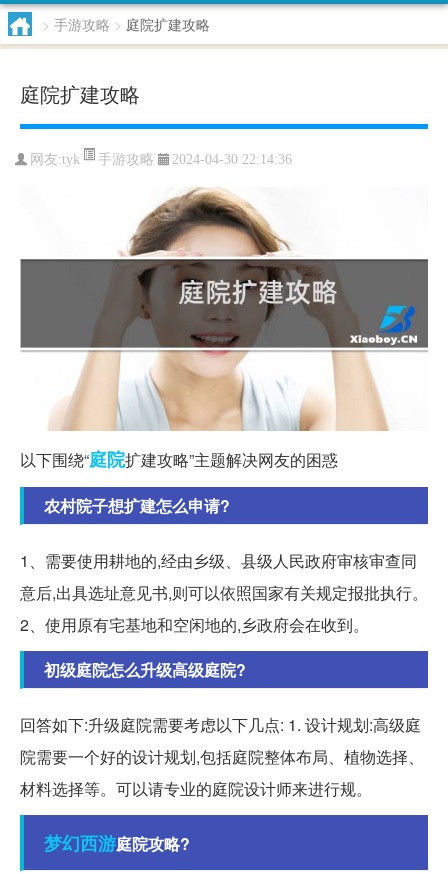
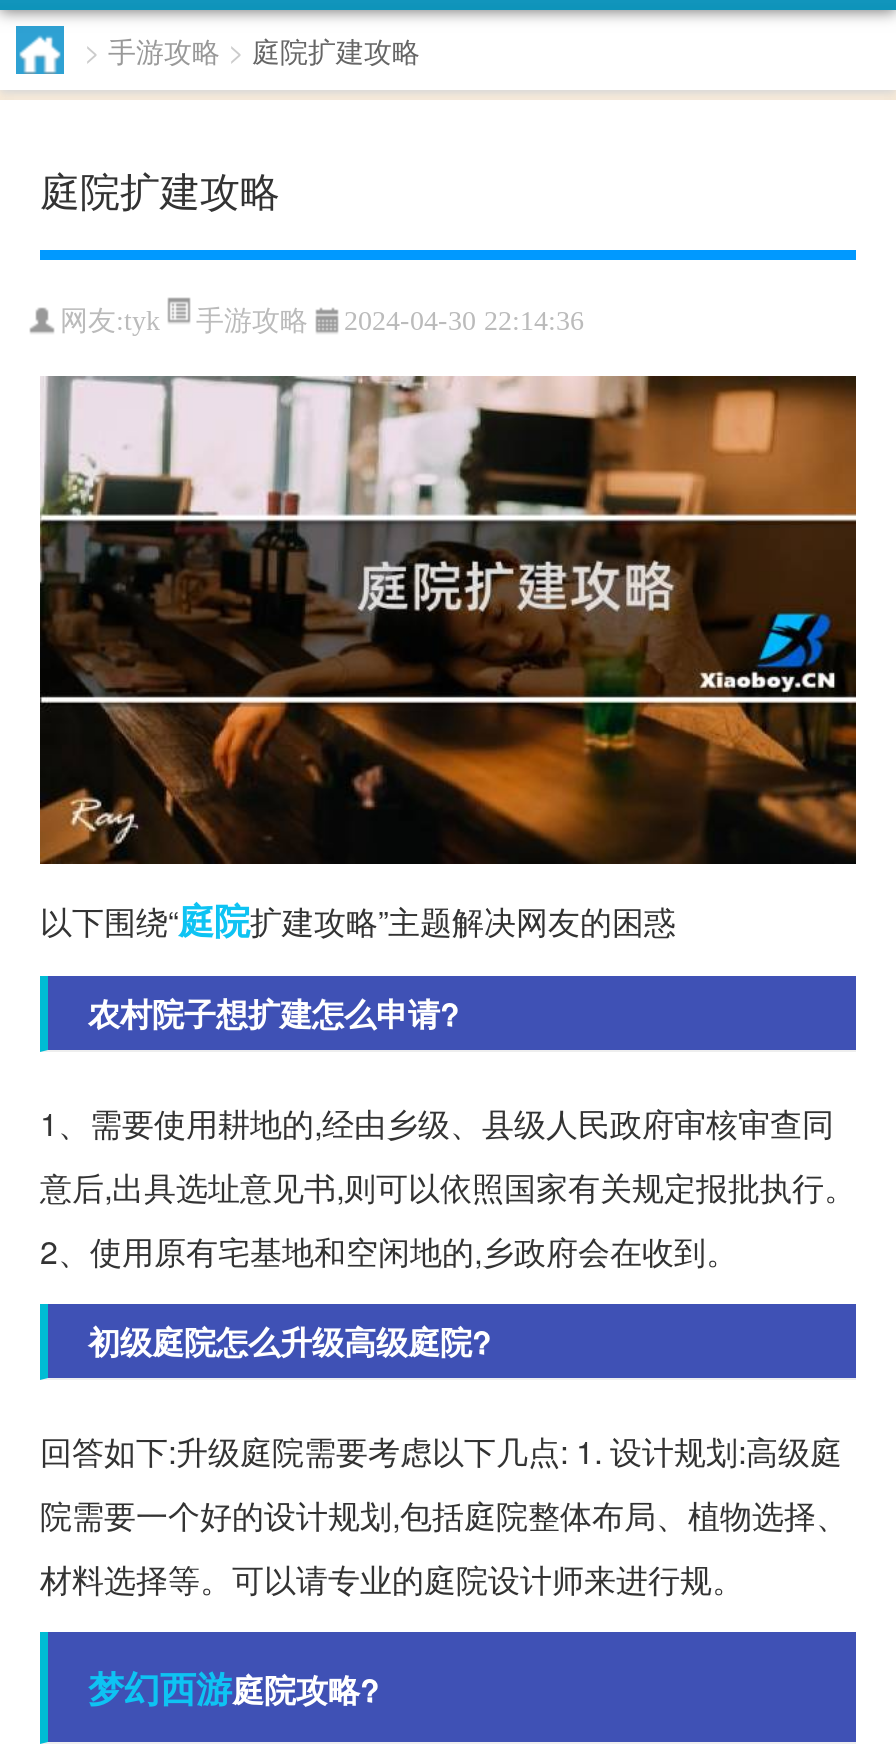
- [image]
+ [image]
